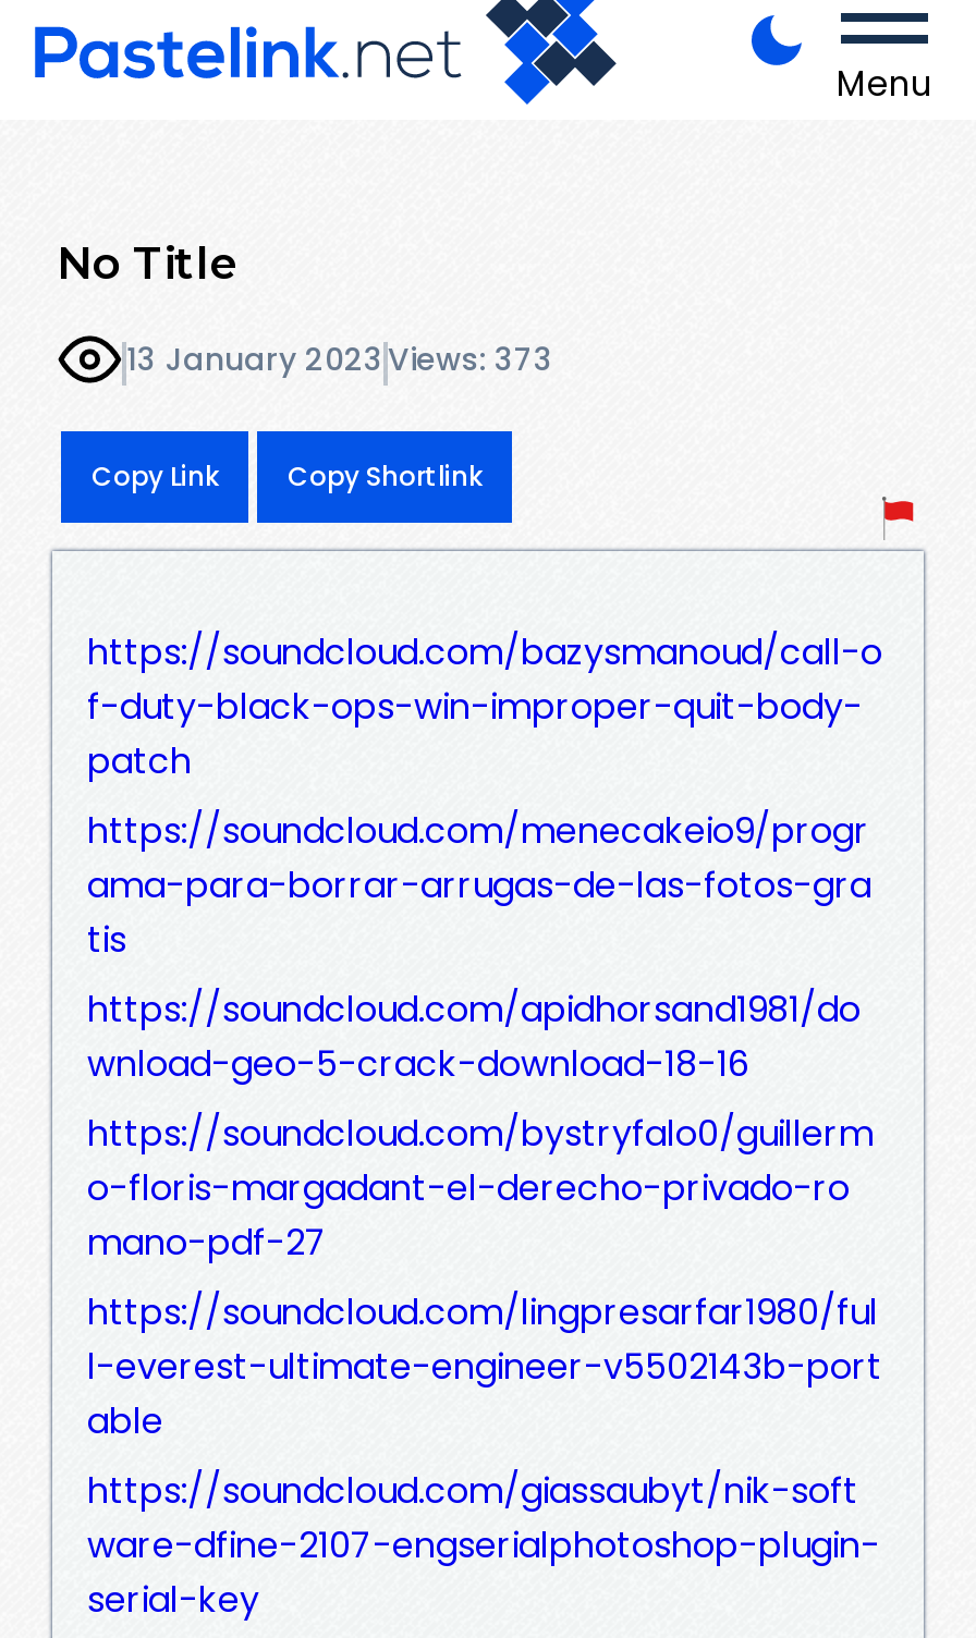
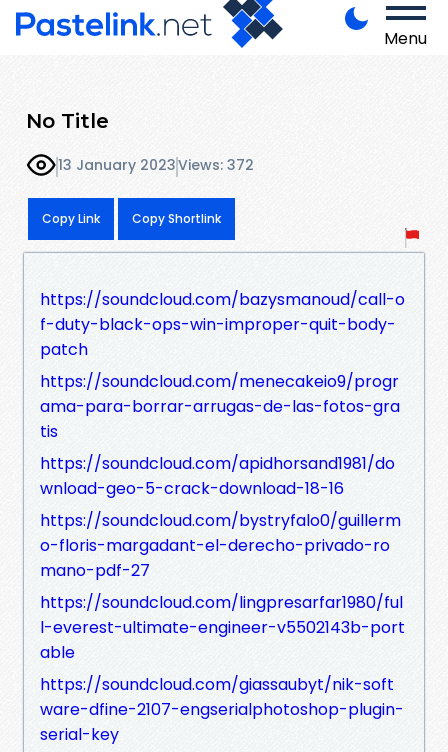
- 13 January 2023 Views: 373
+ 13 January 2023 Views: 372
